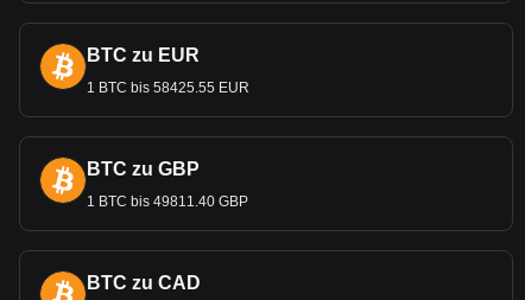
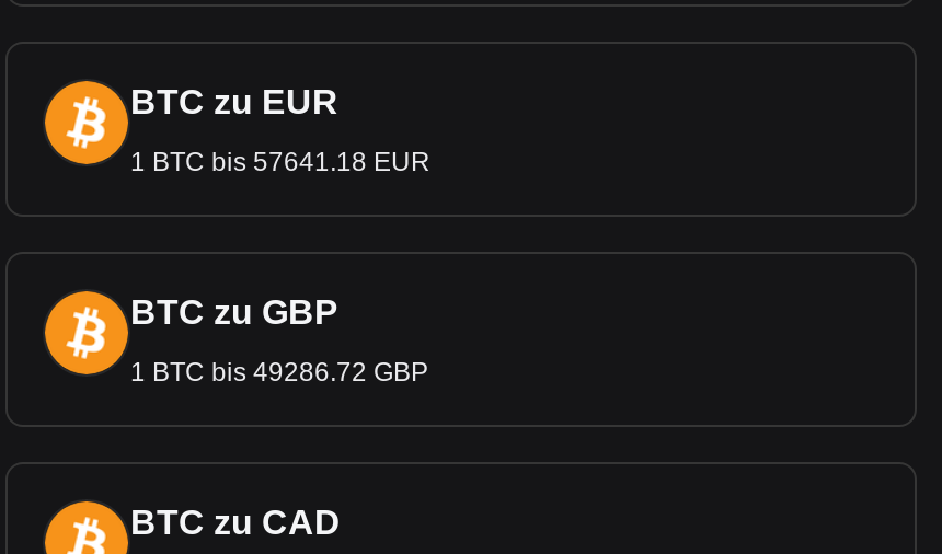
- 1 BTC bis 58425.55 EUR
+ 1 BTC bis 57641.18 EUR

- 1 BTC bis 49811.40 GBP
+ 1 BTC bis 49286.72 GBP
